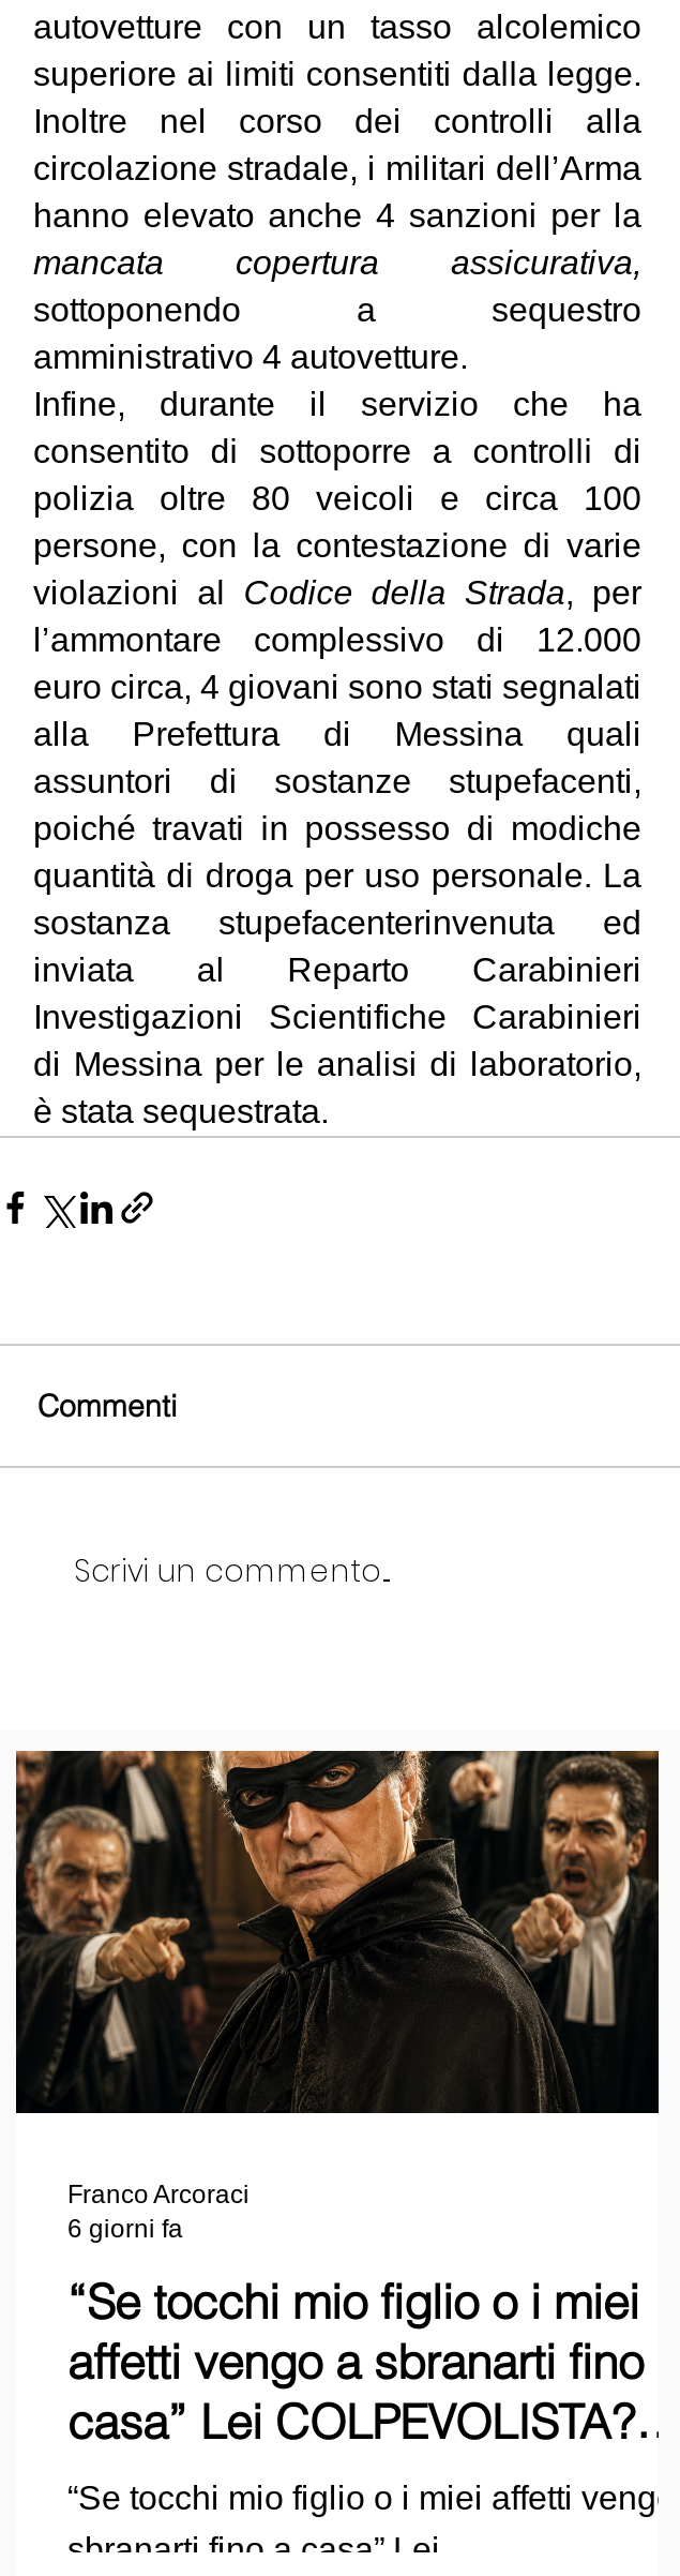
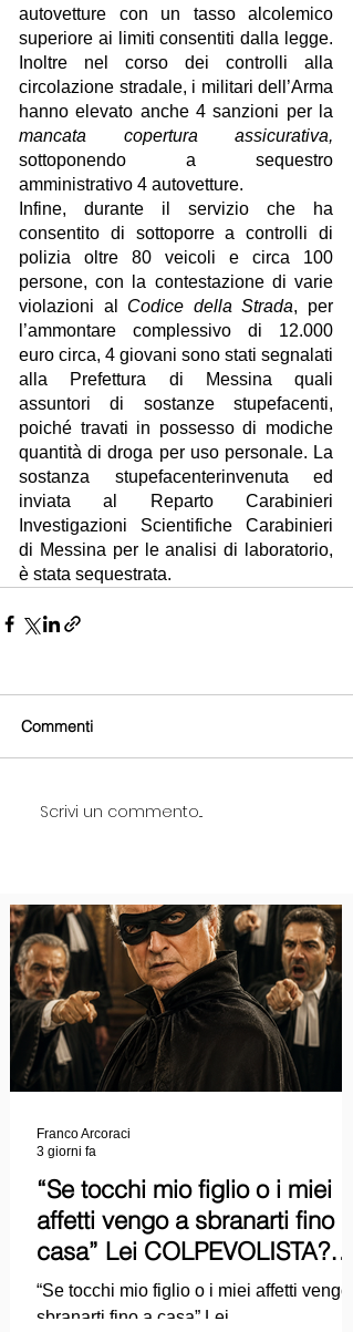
- 6 giorni fa
+ 3 giorni fa
